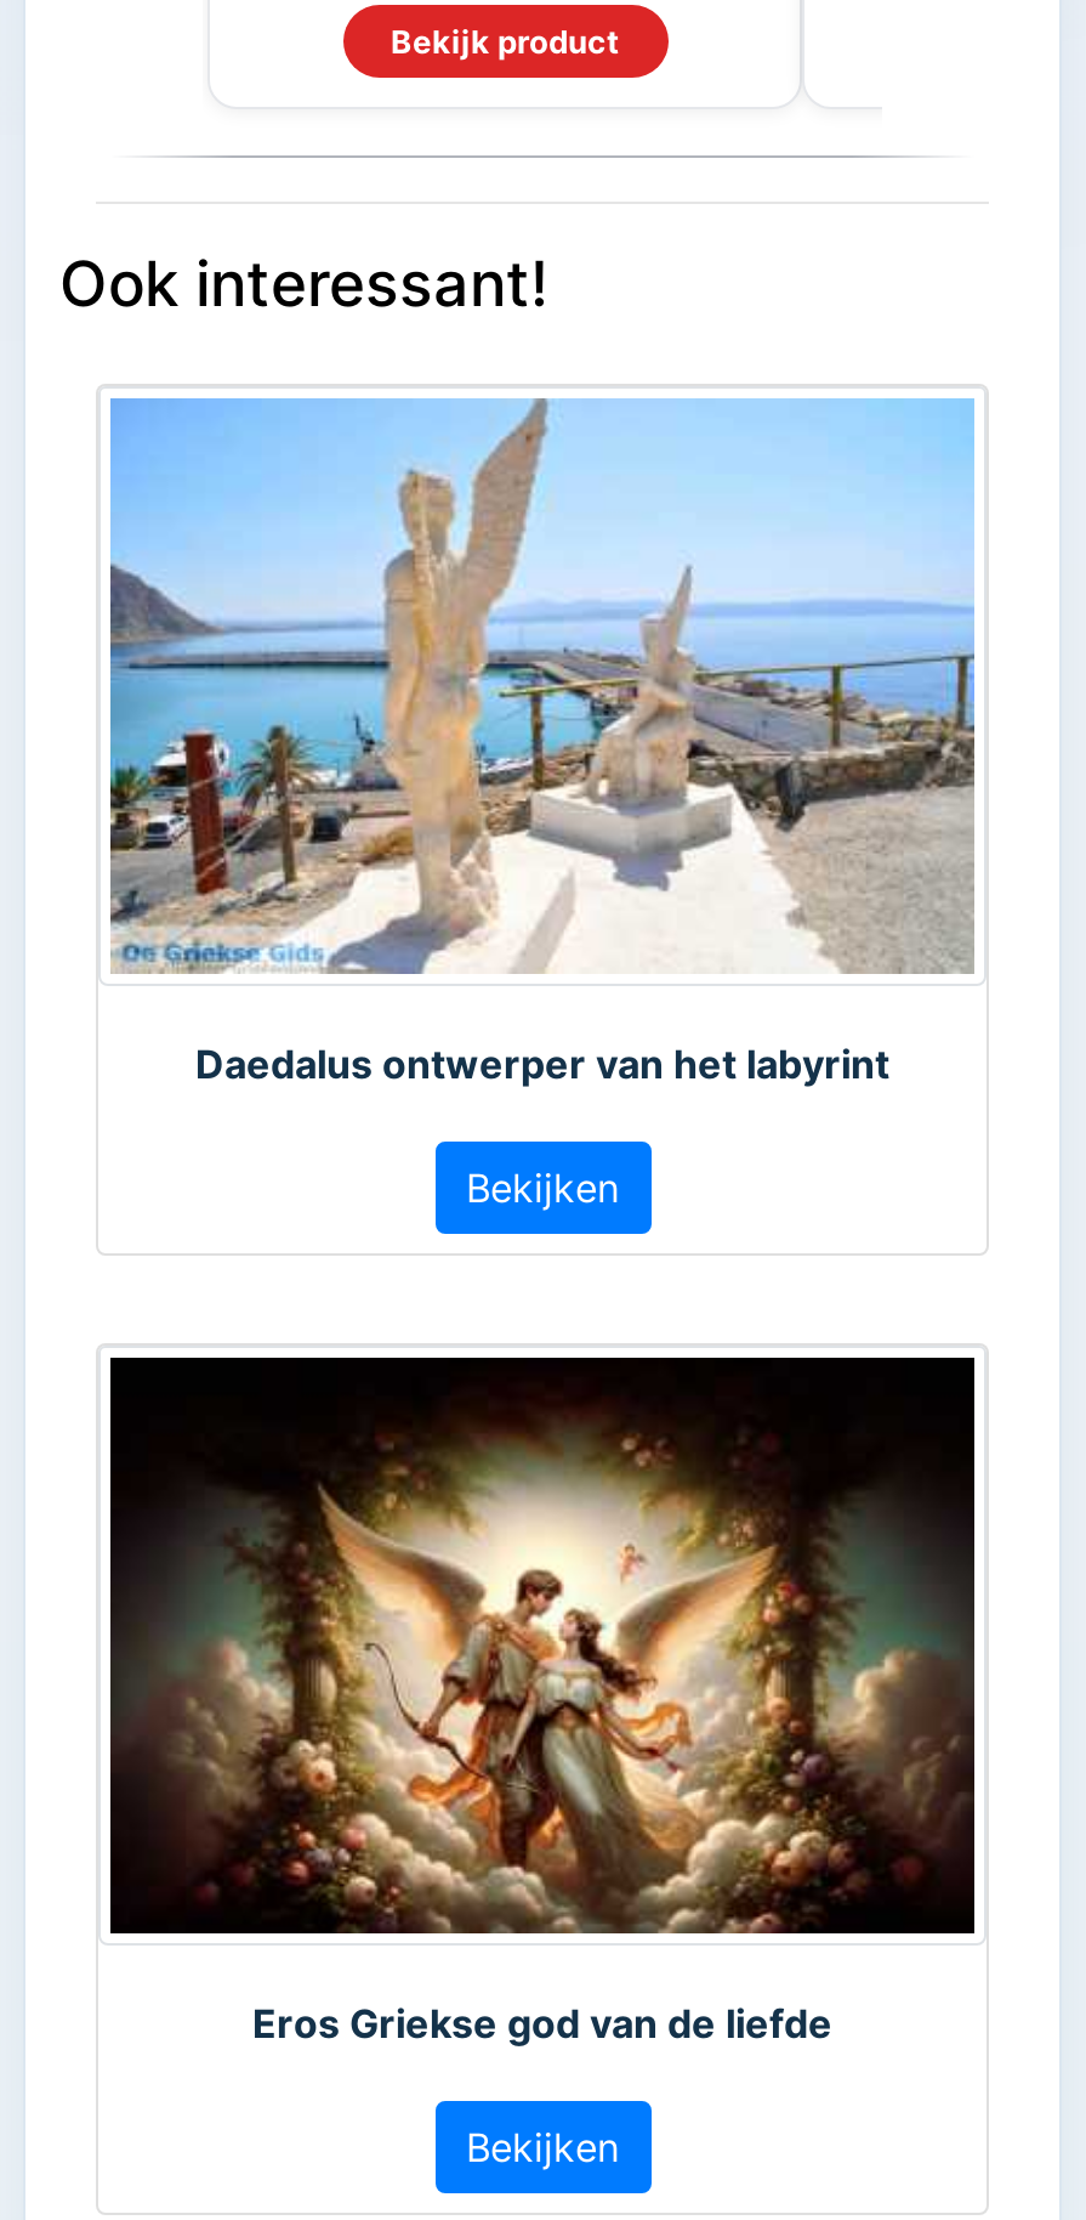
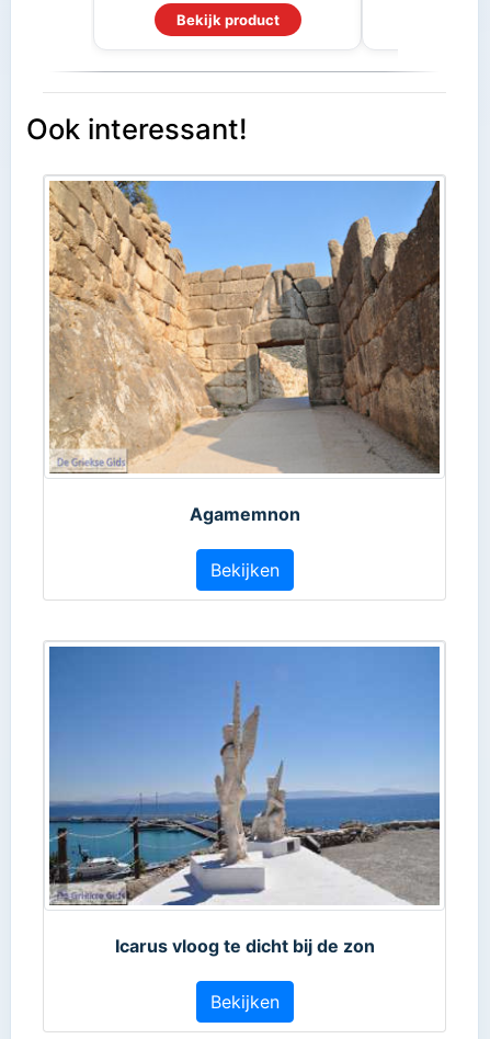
- [image]
- Daedalus ontwerper van het labyrint
+ [image]
+ Agamemnon

- [image]
- Eros Griekse god van de liefde
+ [image]
+ Icarus vloog te dicht bij de zon
